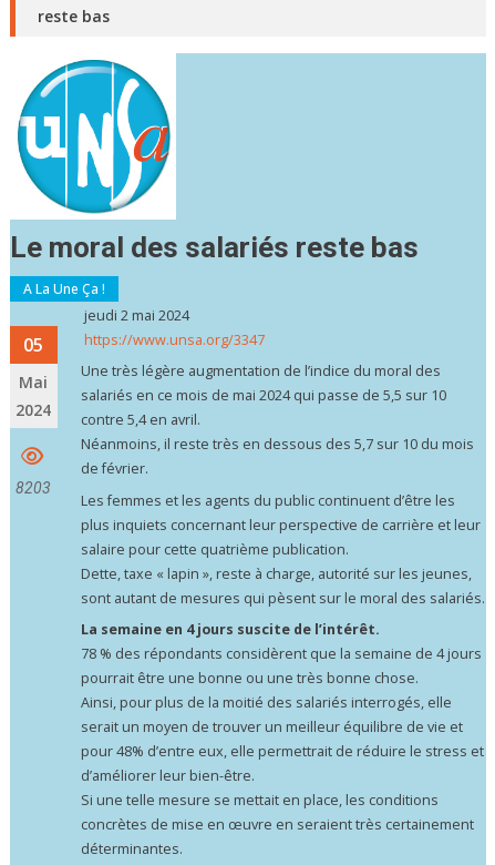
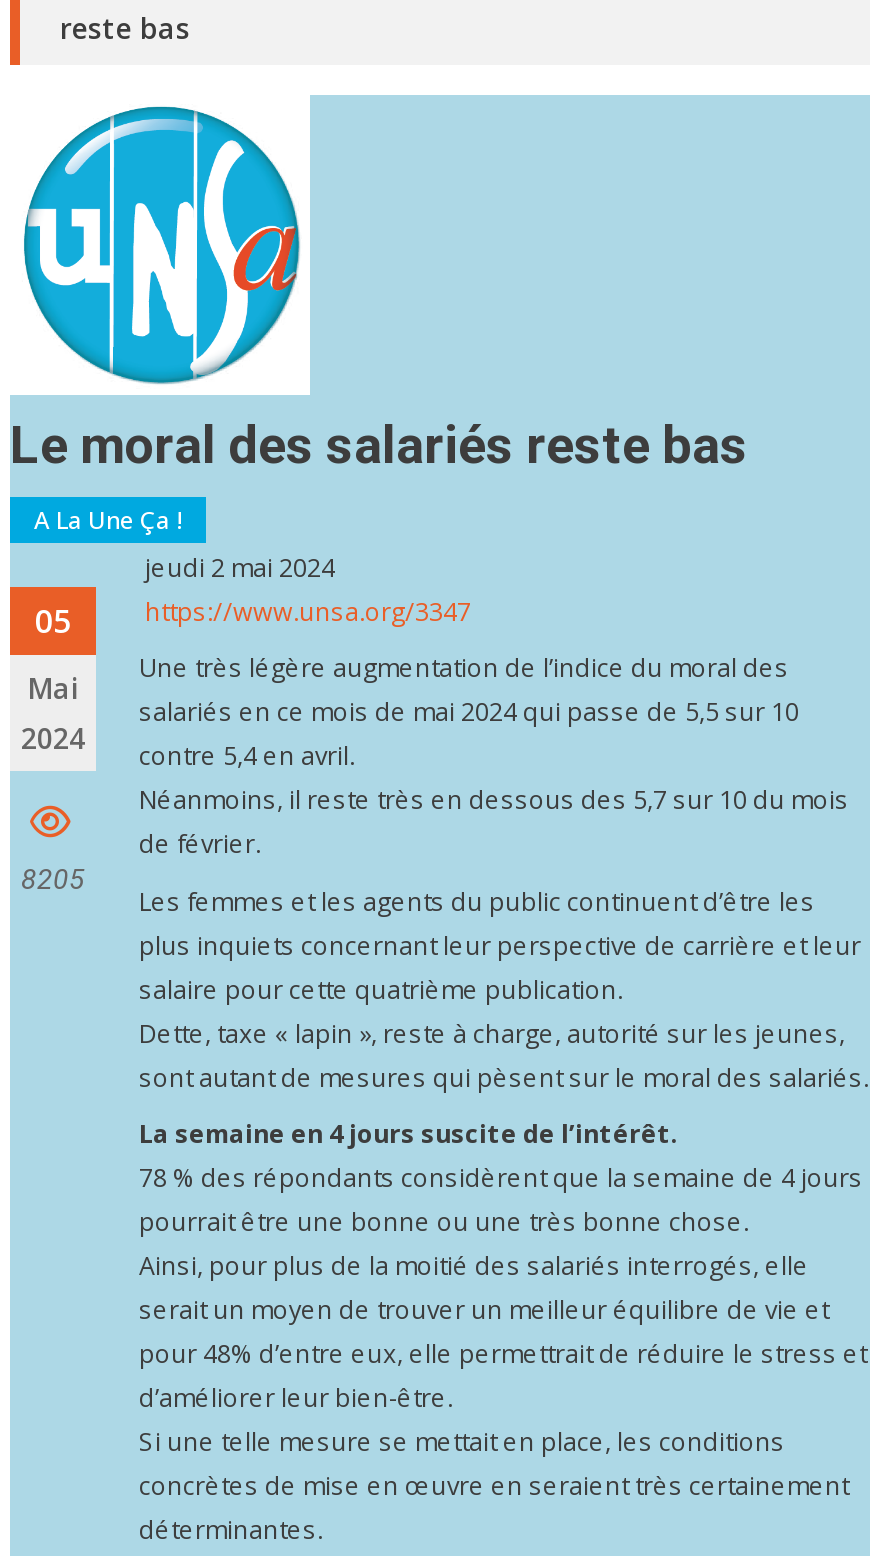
- 8203
+ 8205
